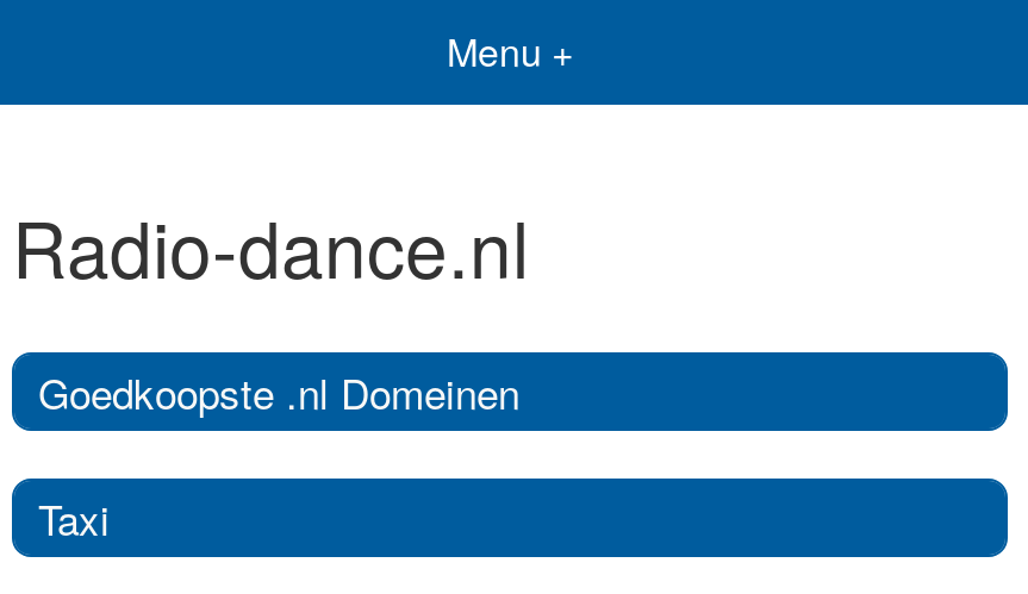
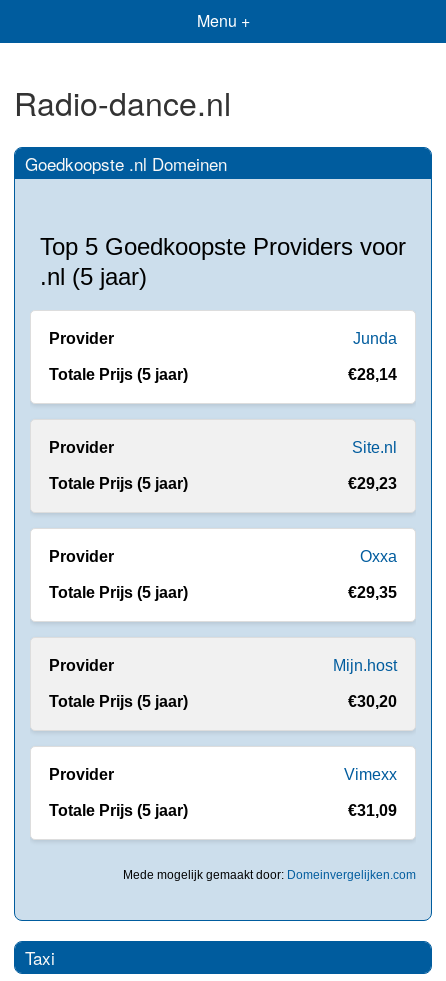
+ [image]
+ Top 5 Goedkoopste Providers voor
+ .nl (5 jaar)
+ Junda
+ €28,14

+ Mede mogelijk gemaakt door: Domeinvergelijken.com

+ Mijn.host
+ €30,20

+ Vimexx
+ €31,09

+ Site.nl
+ €29,23

+ Oxxa
+ €29,35
